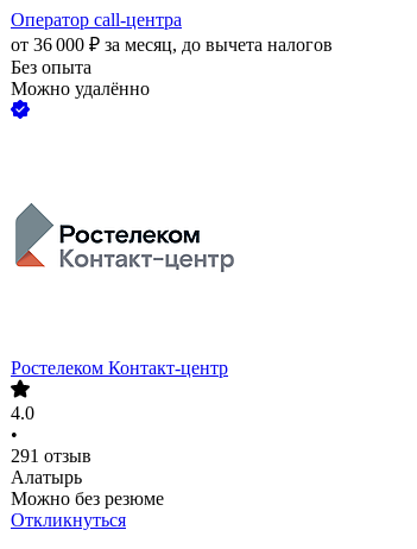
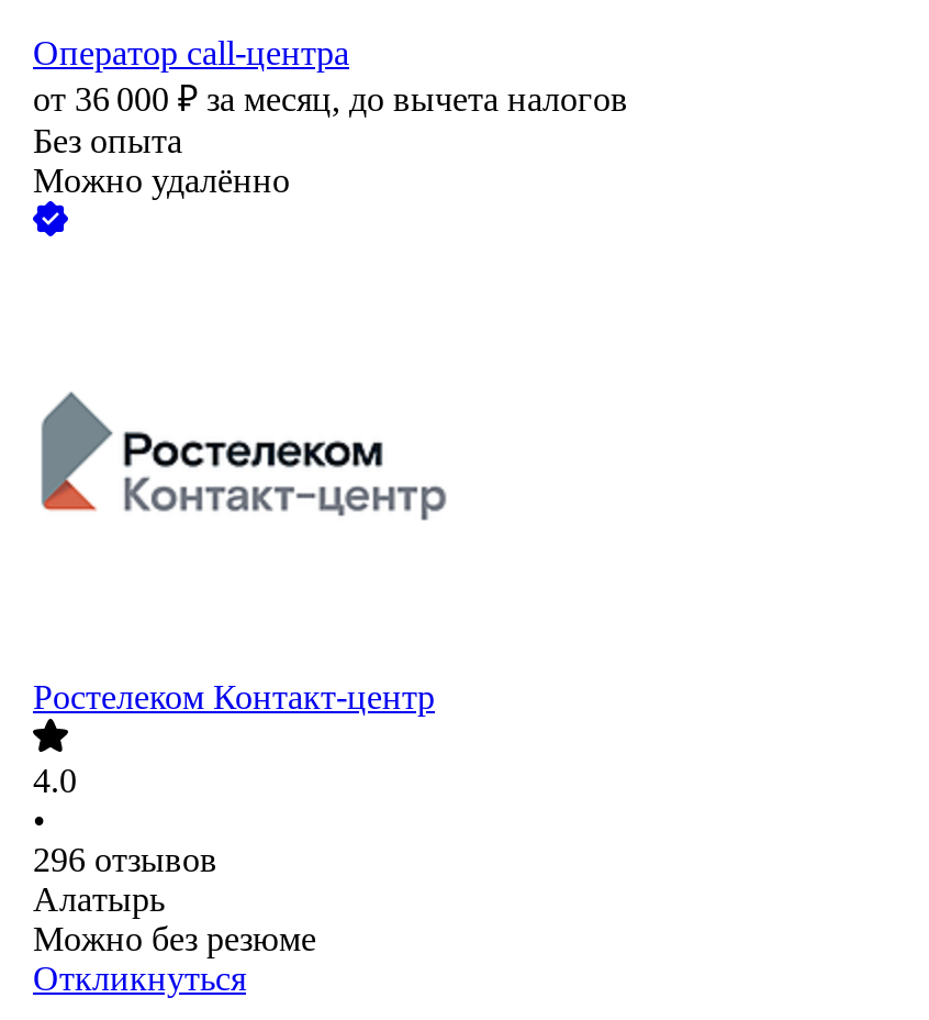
- 291 отзыв
+ 296 отзывов
